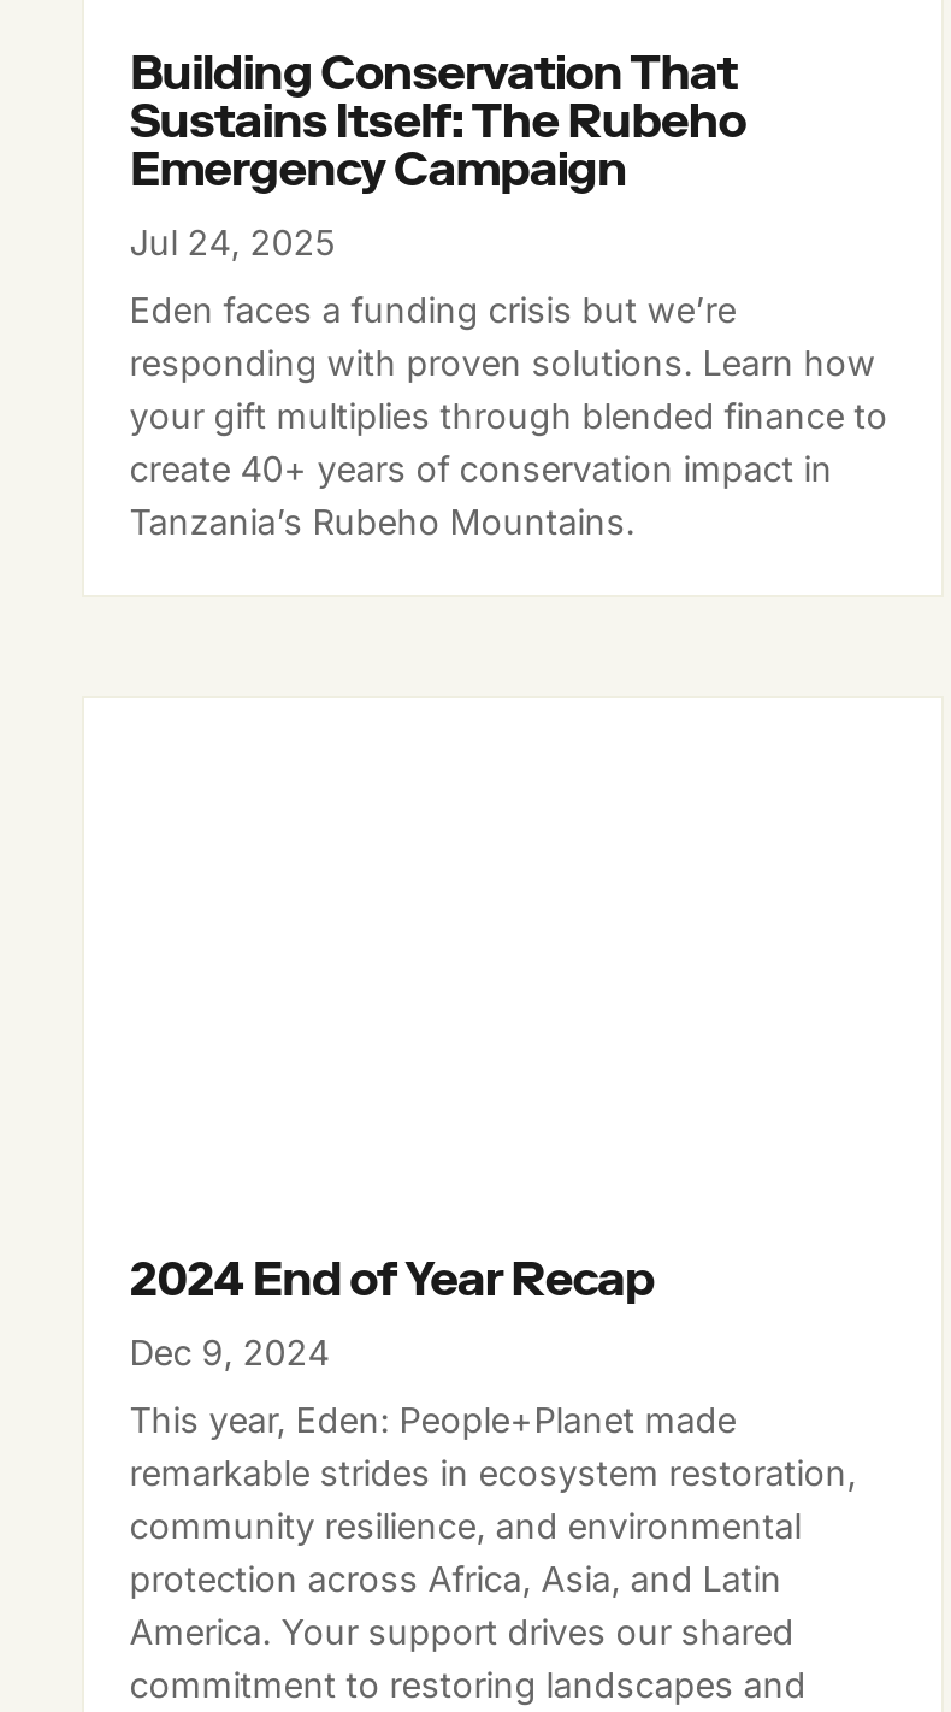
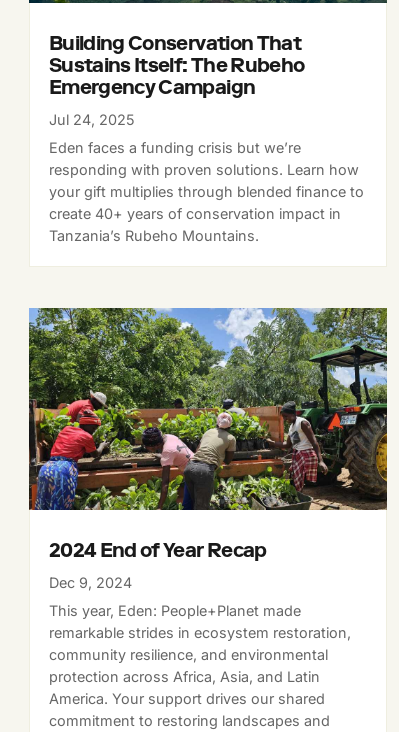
+ [image]
